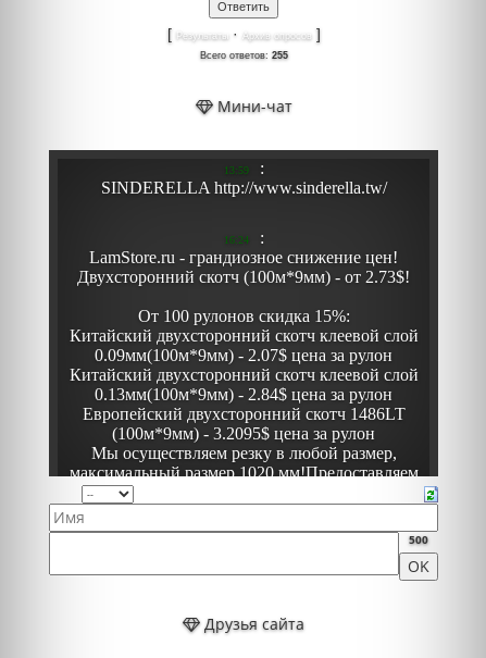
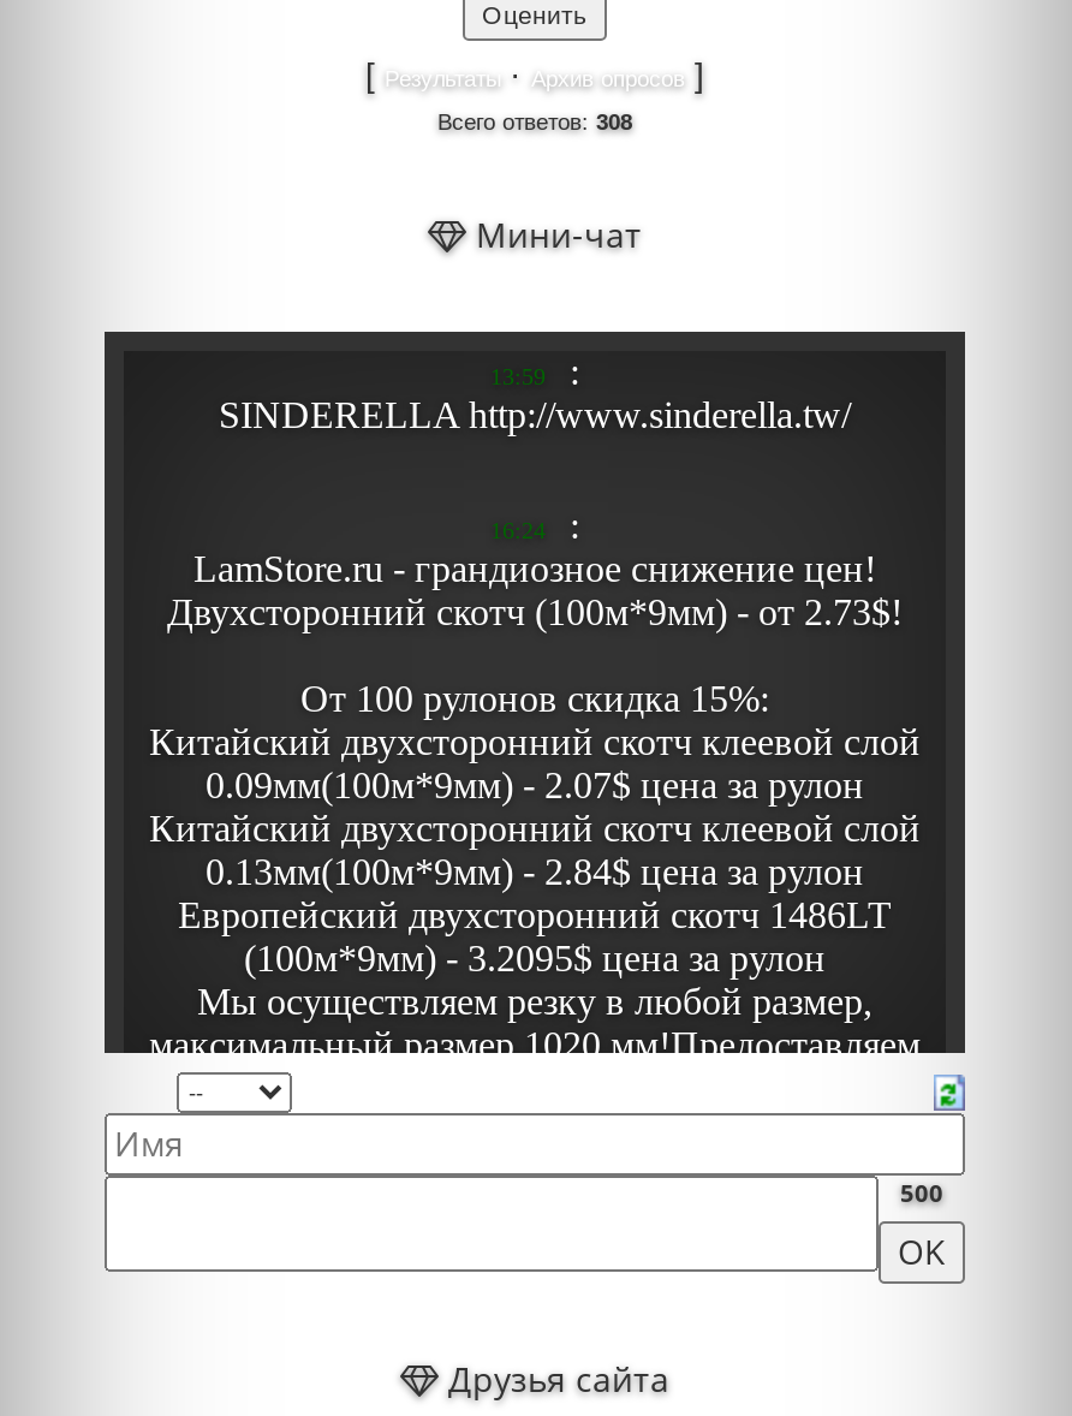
- Всего ответов: 255
+ Всего ответов: 308
